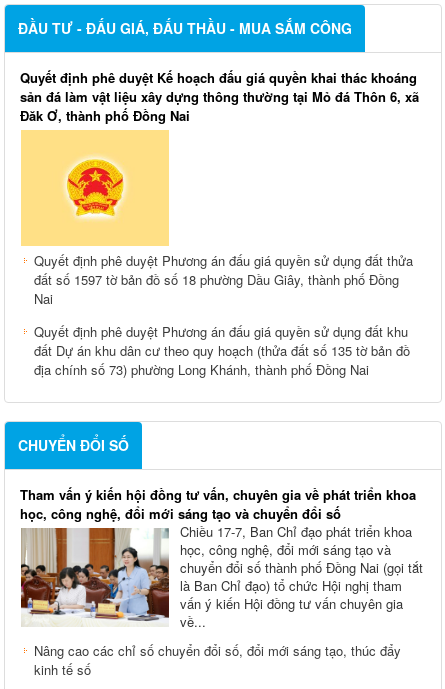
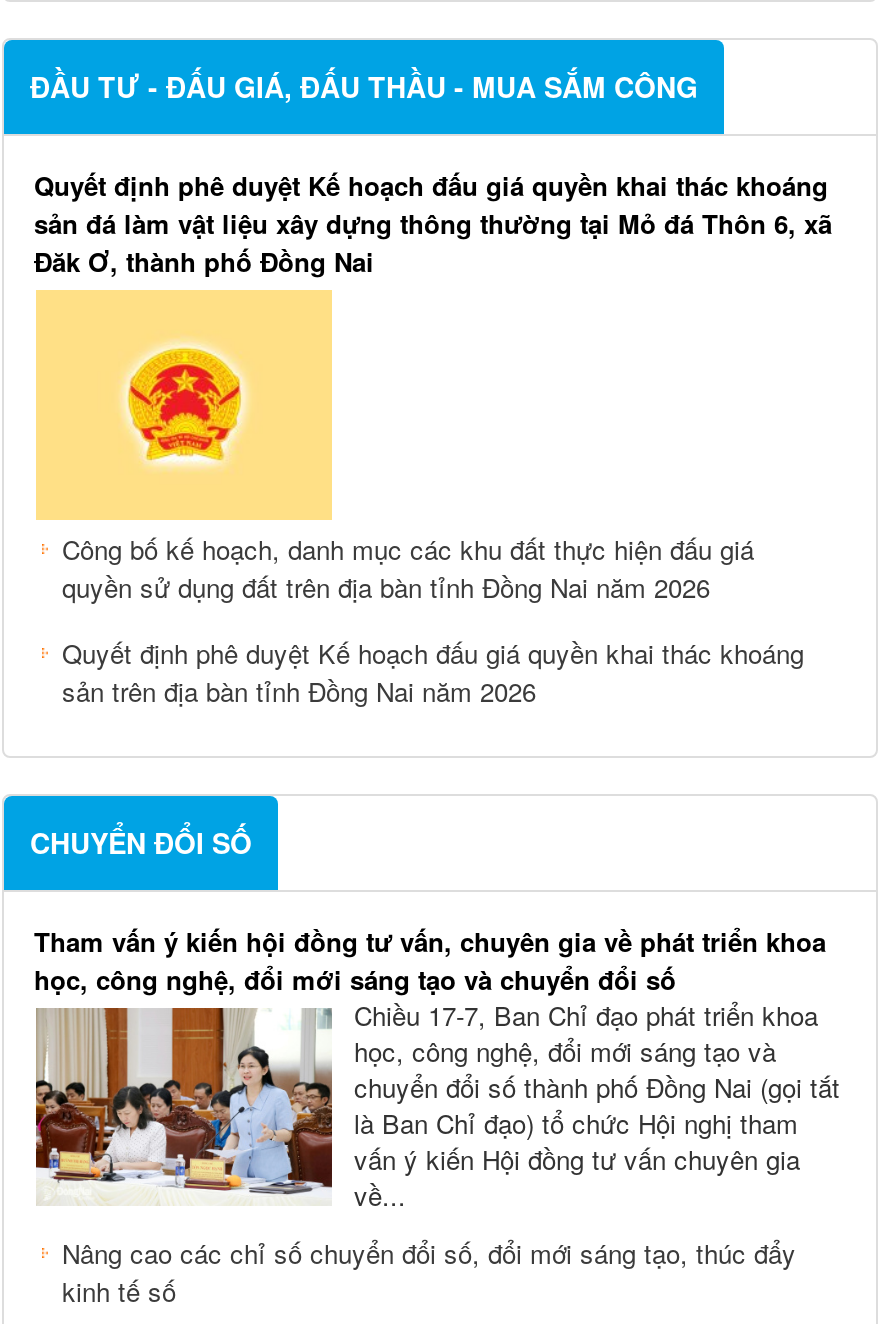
- Quyết định phê duyệt Phương án đấu giá quyền sử dụng đất thửa
- đất số 1597 tờ bản đồ số 18 phường Dầu Giây, thành phố Đồng
- Nai
+ Công bố kế hoạch, danh mục các khu đất thực hiện đấu giá
+ quyền sử dụng đất trên địa bàn tỉnh Đồng Nai năm 2026

- Quyết định phê duyệt Phương án đấu giá quyền sử dụng đất khu
- đất Dự án khu dân cư theo quy hoạch (thửa đất số 135 tờ bản đồ
- địa chính số 73) phường Long Khánh, thành phố Đồng Nai
+ Quyết định phê duyệt Kế hoạch đấu giá quyền khai thác khoáng
+ sản trên địa bàn tỉnh Đồng Nai năm 2026
